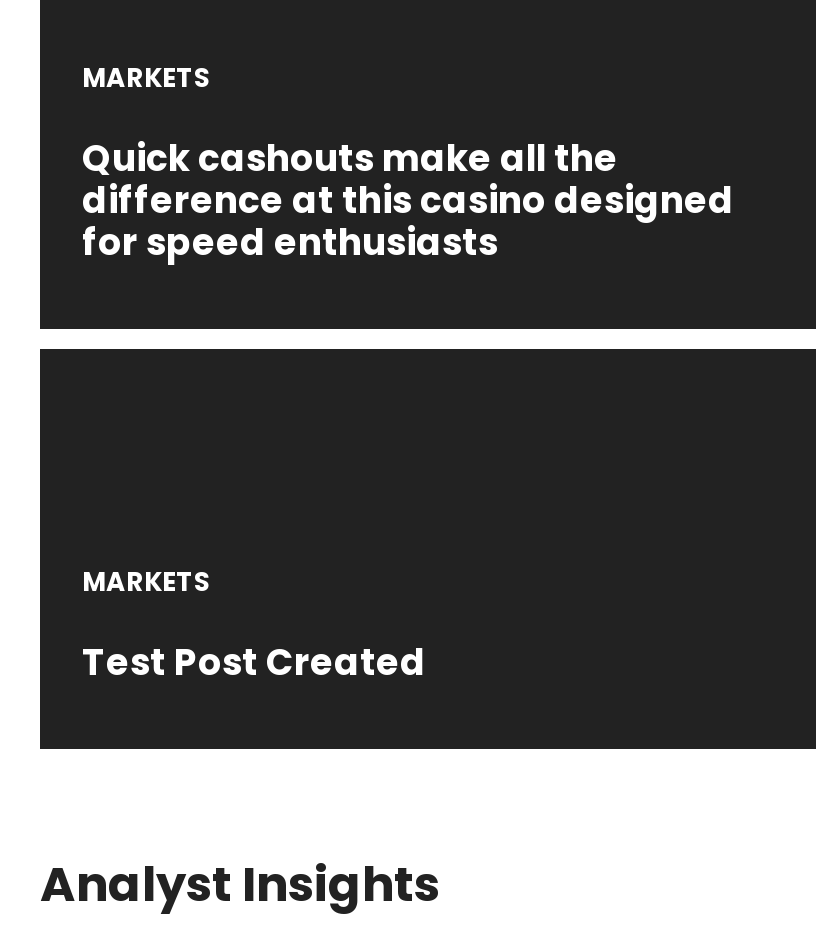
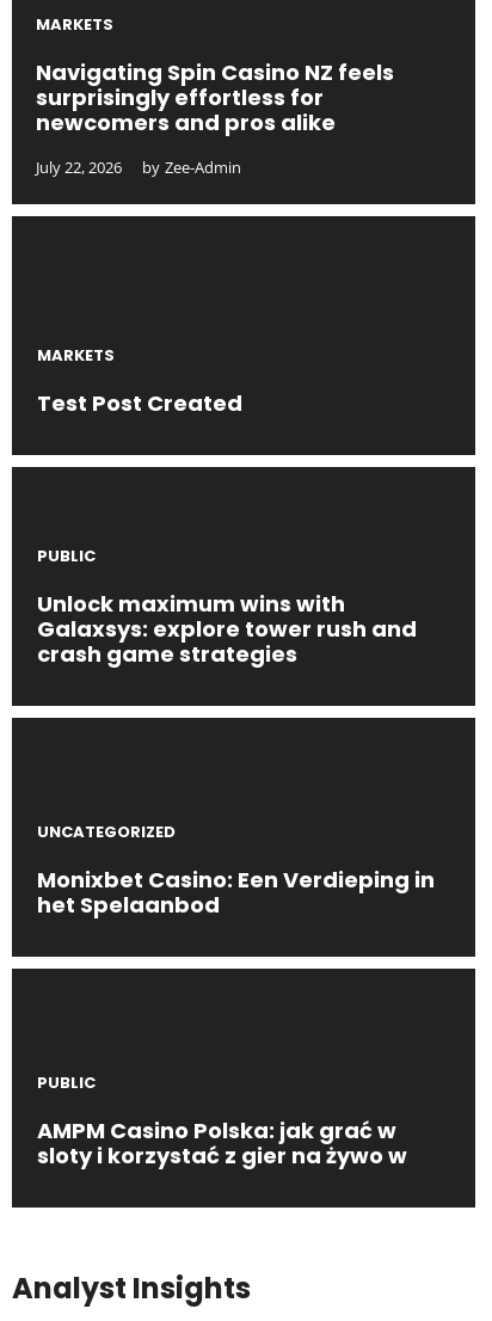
- Quick cashouts make all the
- difference at this casino designed
- for speed enthusiasts
+ Navigating Spin Casino NZ feels
+ surprisingly effortless for
+ newcomers and pros alike
+ July 22, 2026
+ by Zee-Admin

+ PUBLIC
+ Unlock maximum wins with
+ Galaxsys: explore tower rush and
+ crash game strategies

+ UNCATEGORIZED
+ Monixbet Casino: Een Verdieping in
+ het Spelaanbod

+ PUBLIC
+ AMPM Casino Polska: jak grać w
+ sloty i korzystać z gier na żywo w
